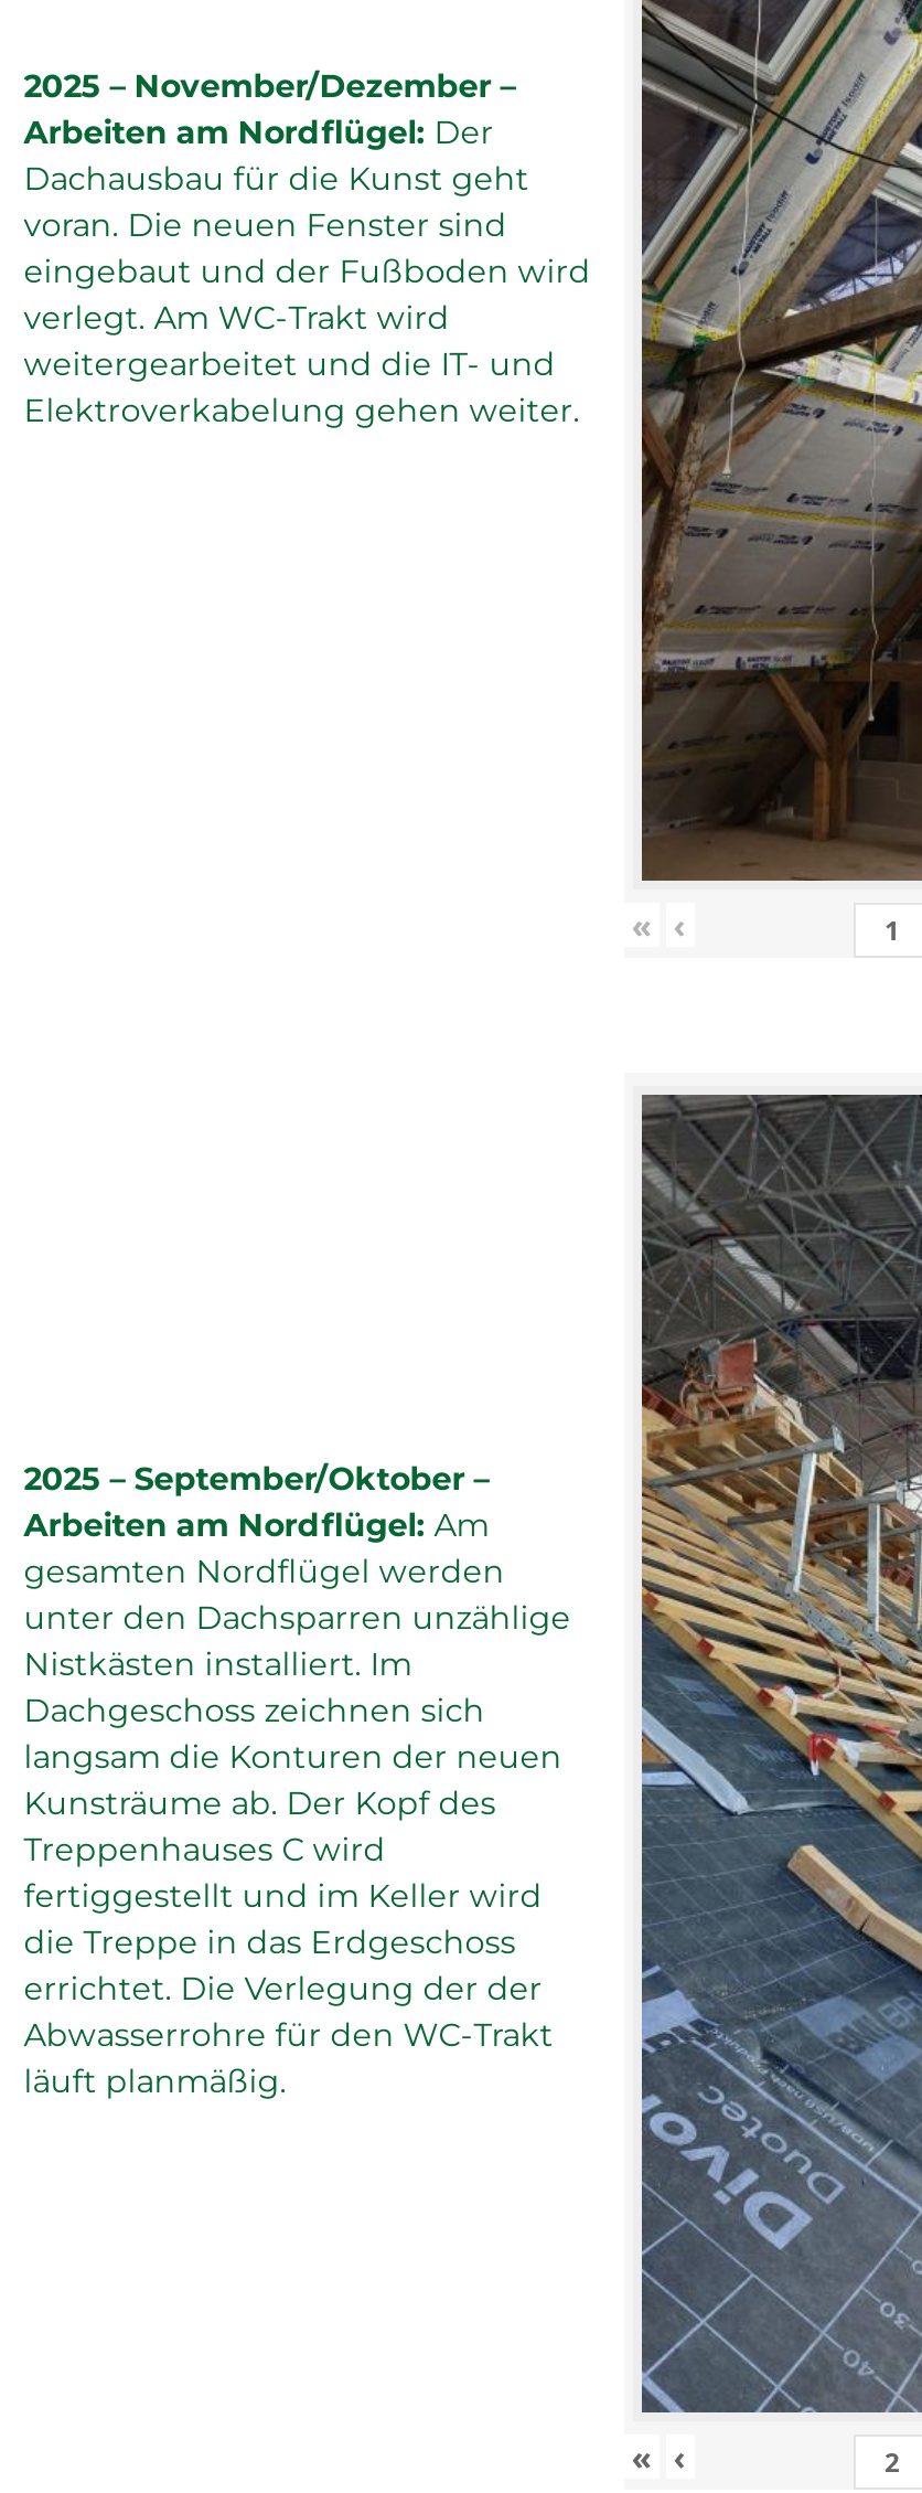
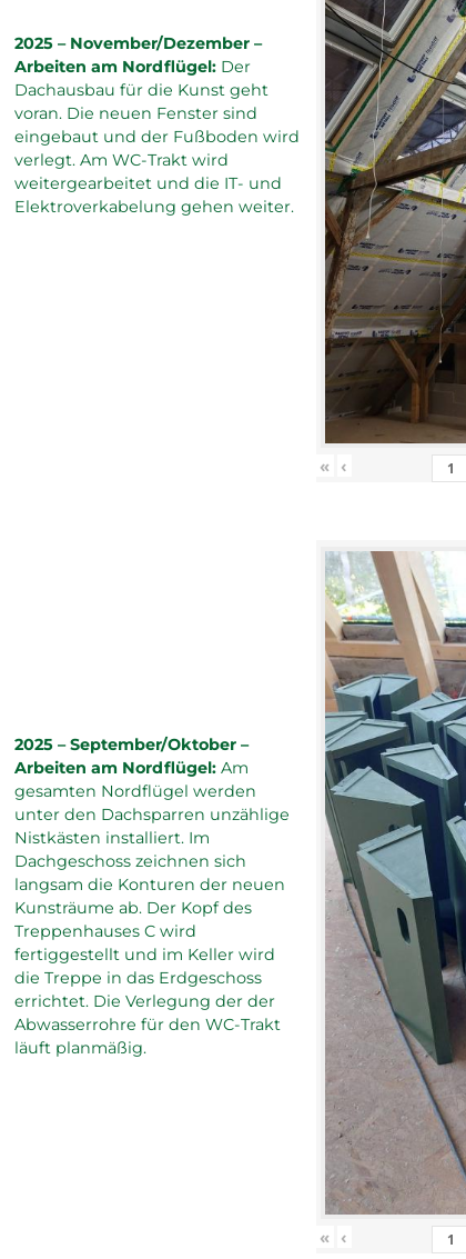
- [image]
+ [image]
